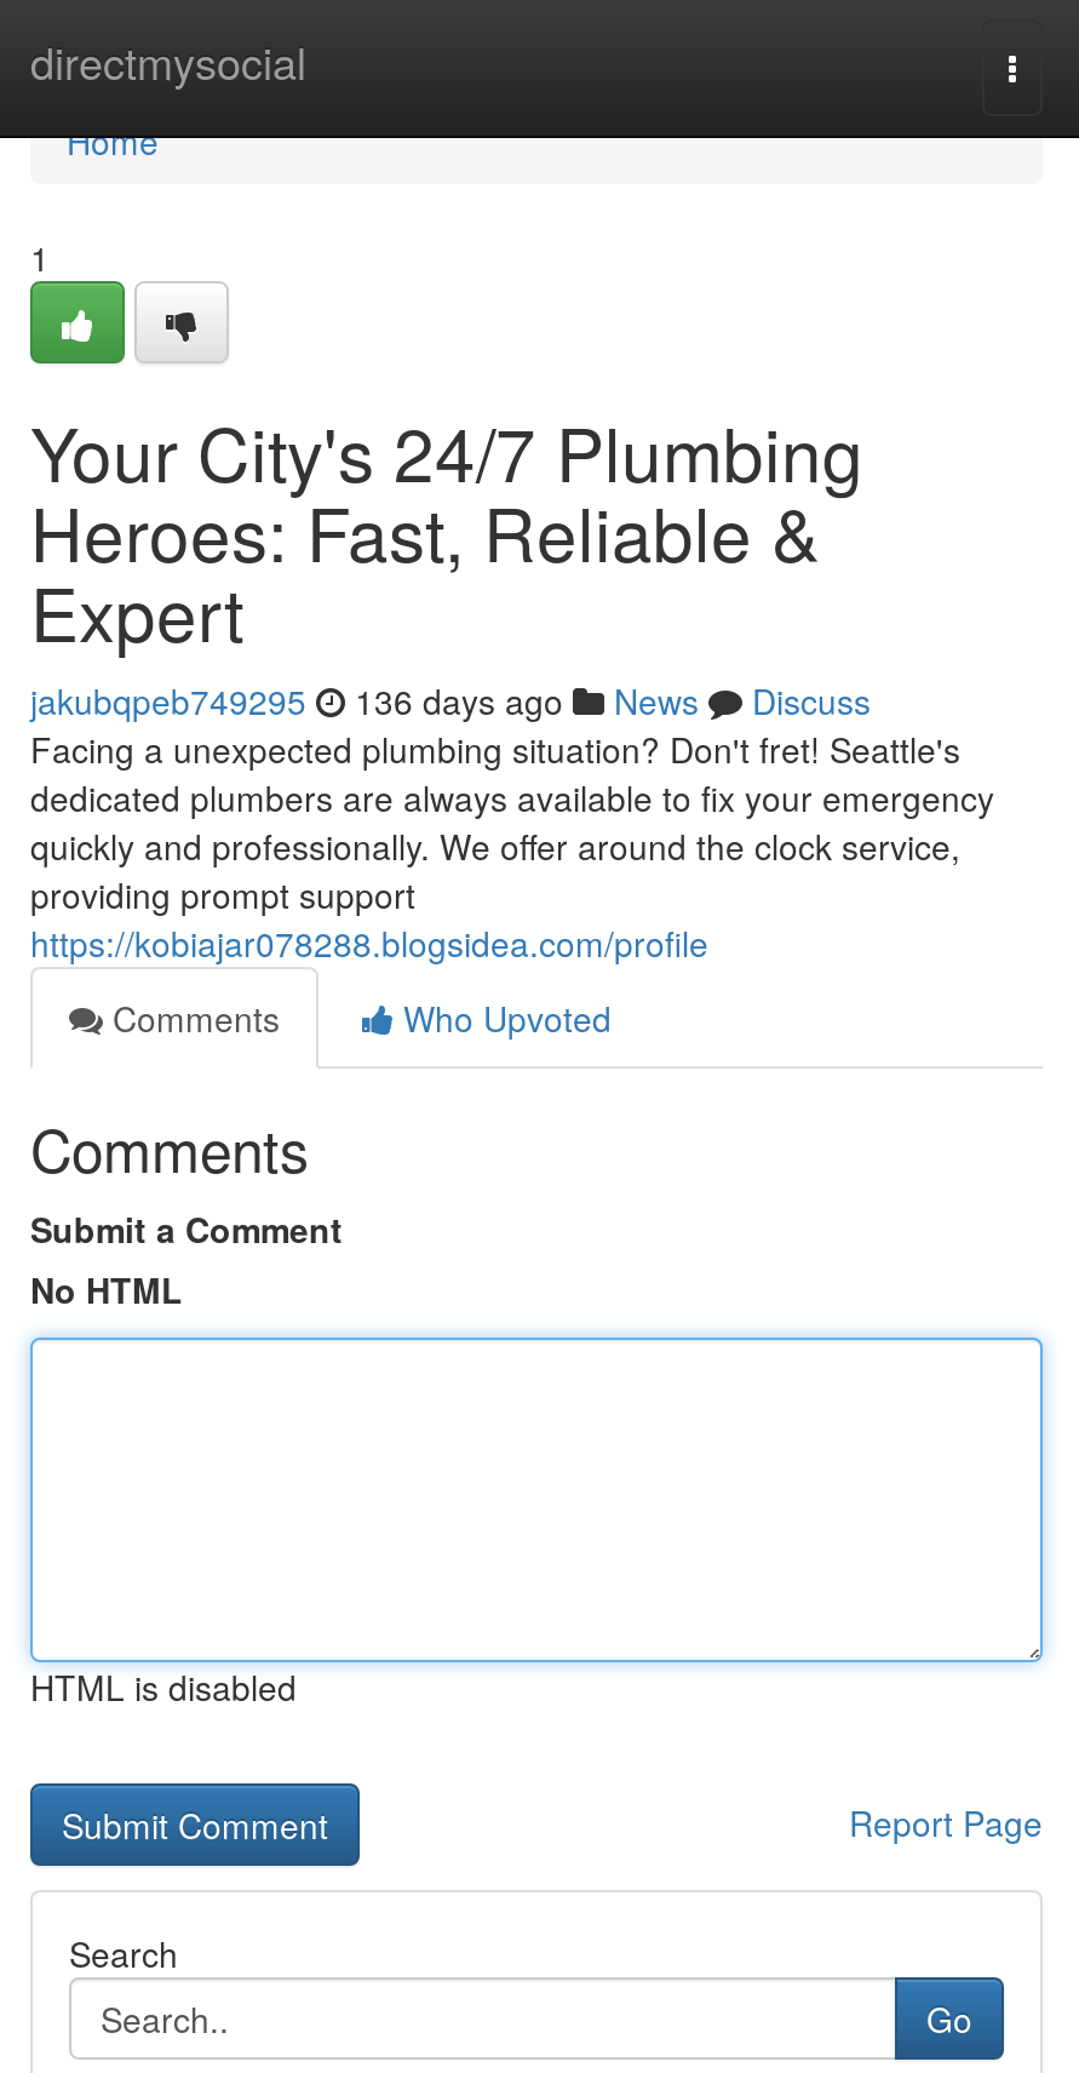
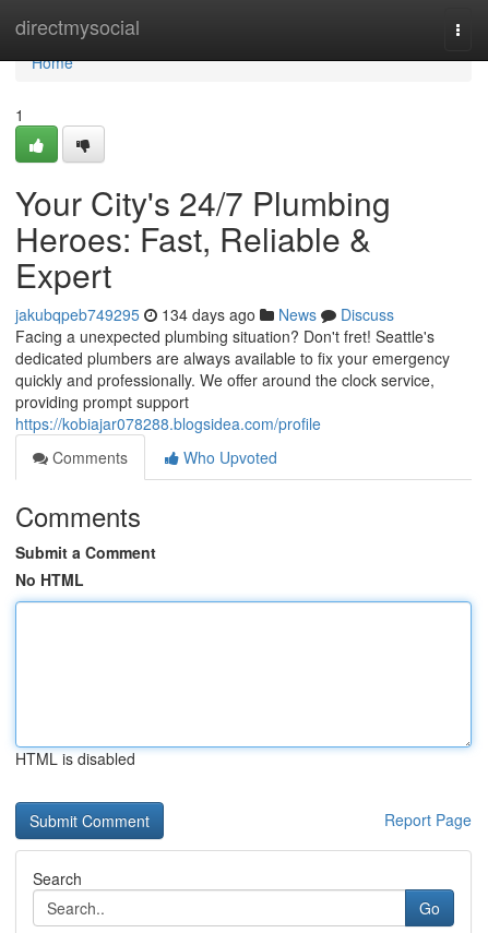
- jakubqpeb749295 136 days ago News Discuss
+ jakubqpeb749295 134 days ago News Discuss
